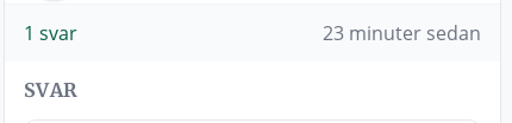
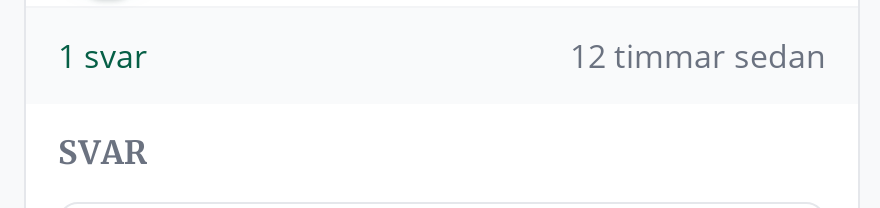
- 23 minuter sedan
+ 12 timmar sedan
